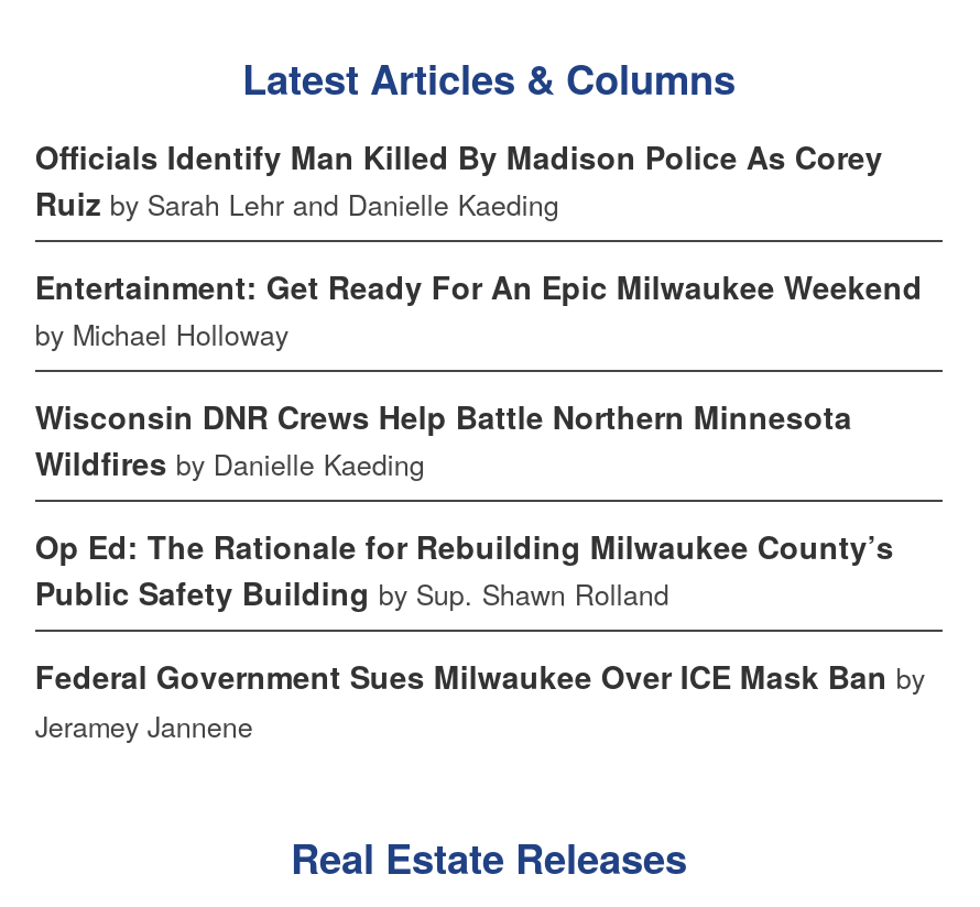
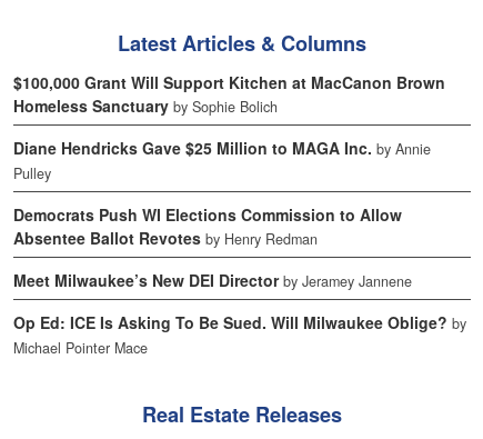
- Officials Identify Man Killed By Madison Police As Corey
- Ruiz by Sarah Lehr and Danielle Kaeding
+ $100,000 Grant Will Support Kitchen at MacCanon Brown
+ Homeless Sanctuary by Sophie Bolich

- Entertainment: Get Ready For An Epic Milwaukee Weekend
- by Michael Holloway
+ Diane Hendricks Gave $25 Million to MAGA Inc. by Annie
+ Pulley

- Wisconsin DNR Crews Help Battle Northern Minnesota
- Wildfires by Danielle Kaeding
+ Democrats Push WI Elections Commission to Allow
+ Absentee Ballot Revotes by Henry Redman

- Op Ed: The Rationale for Rebuilding Milwaukee County’s
- Public Safety Building by Sup. Shawn Rolland
+ Meet Milwaukee’s New DEI Director by Jeramey Jannene

- Federal Government Sues Milwaukee Over ICE Mask Ban by
- Jeramey Jannene
+ Op Ed: ICE Is Asking To Be Sued. Will Milwaukee Oblige? by
+ Michael Pointer Mace
